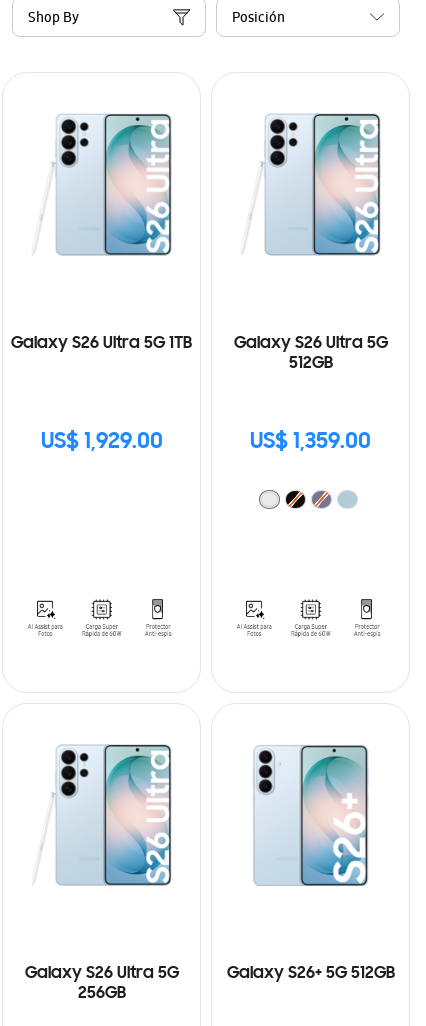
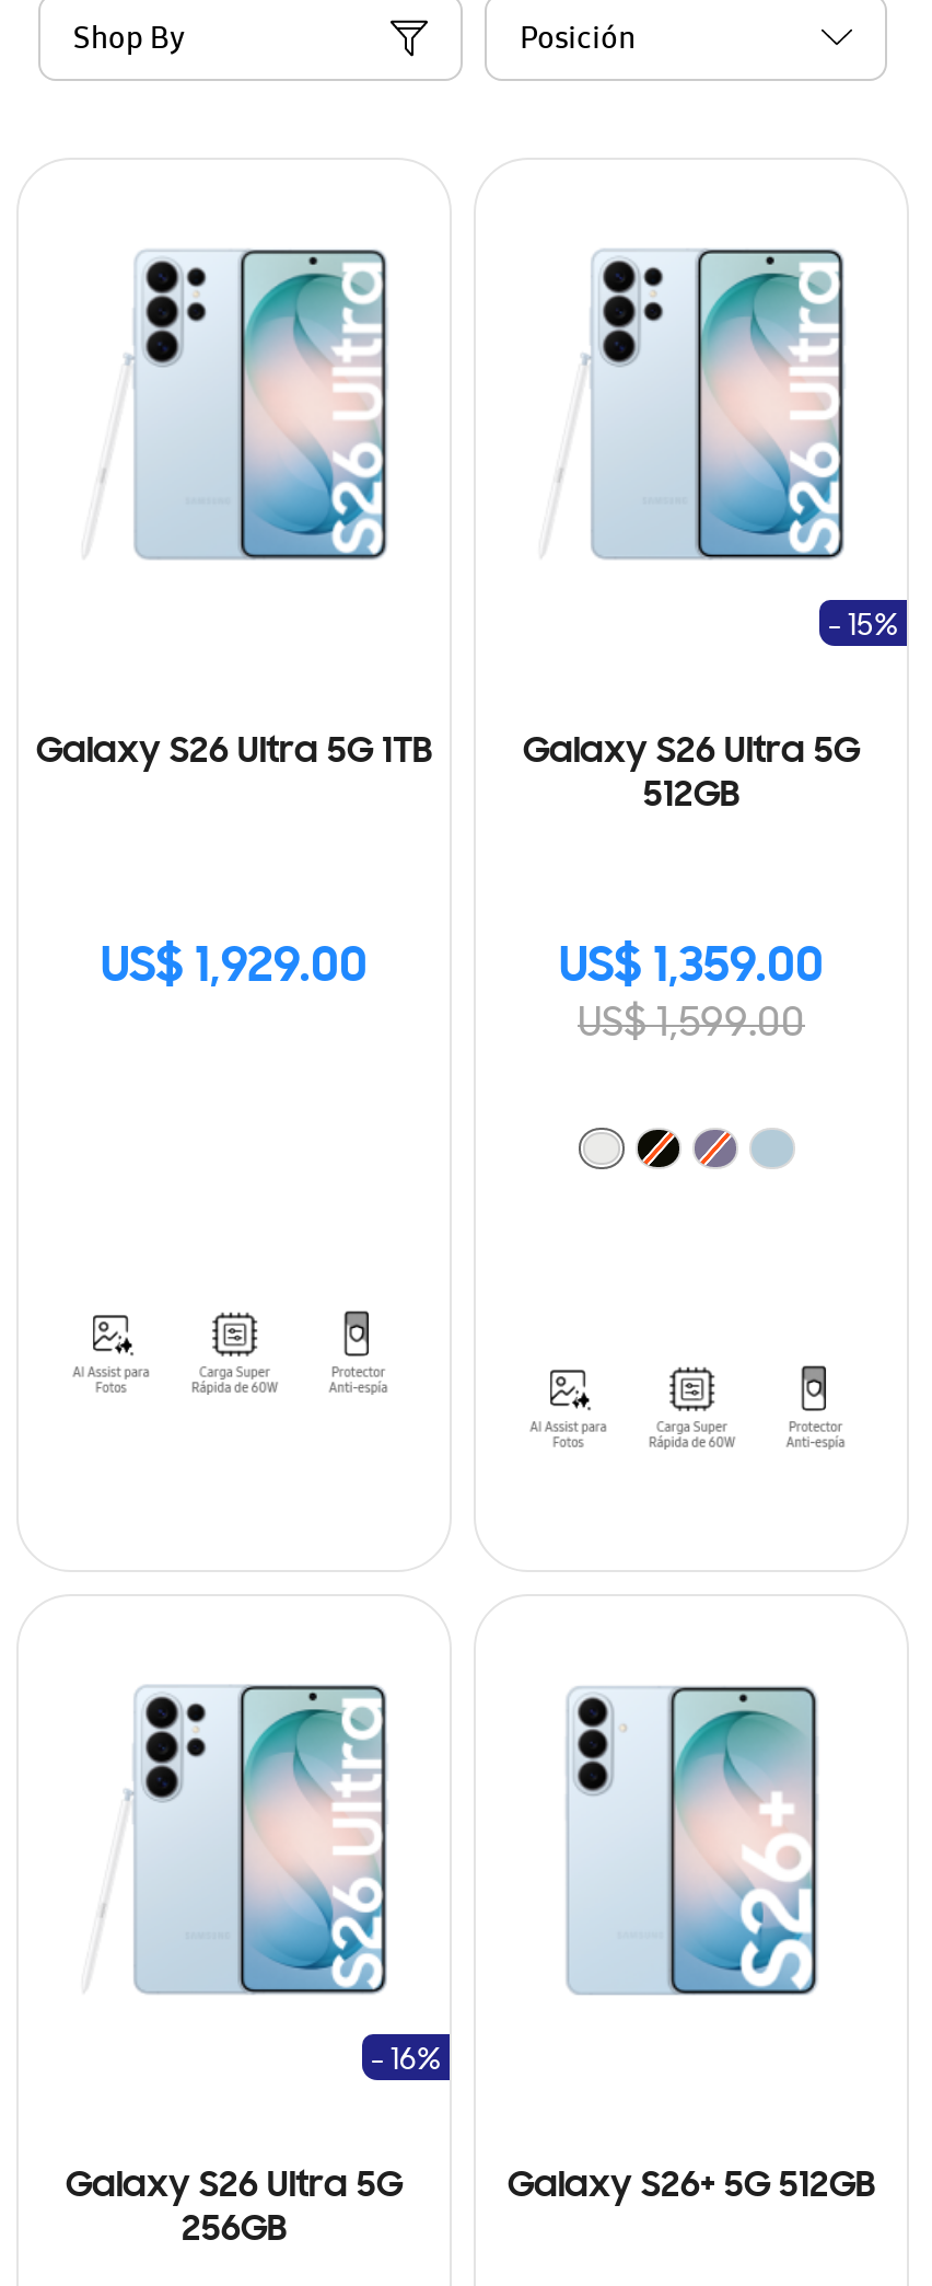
+ - 15%

+ - 16%

+ US$ 1,599.00
